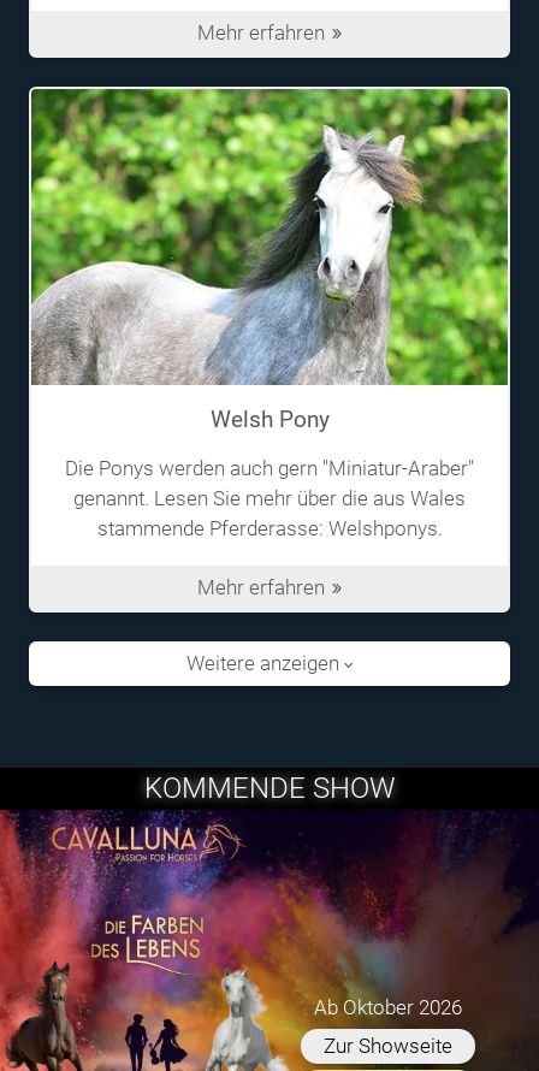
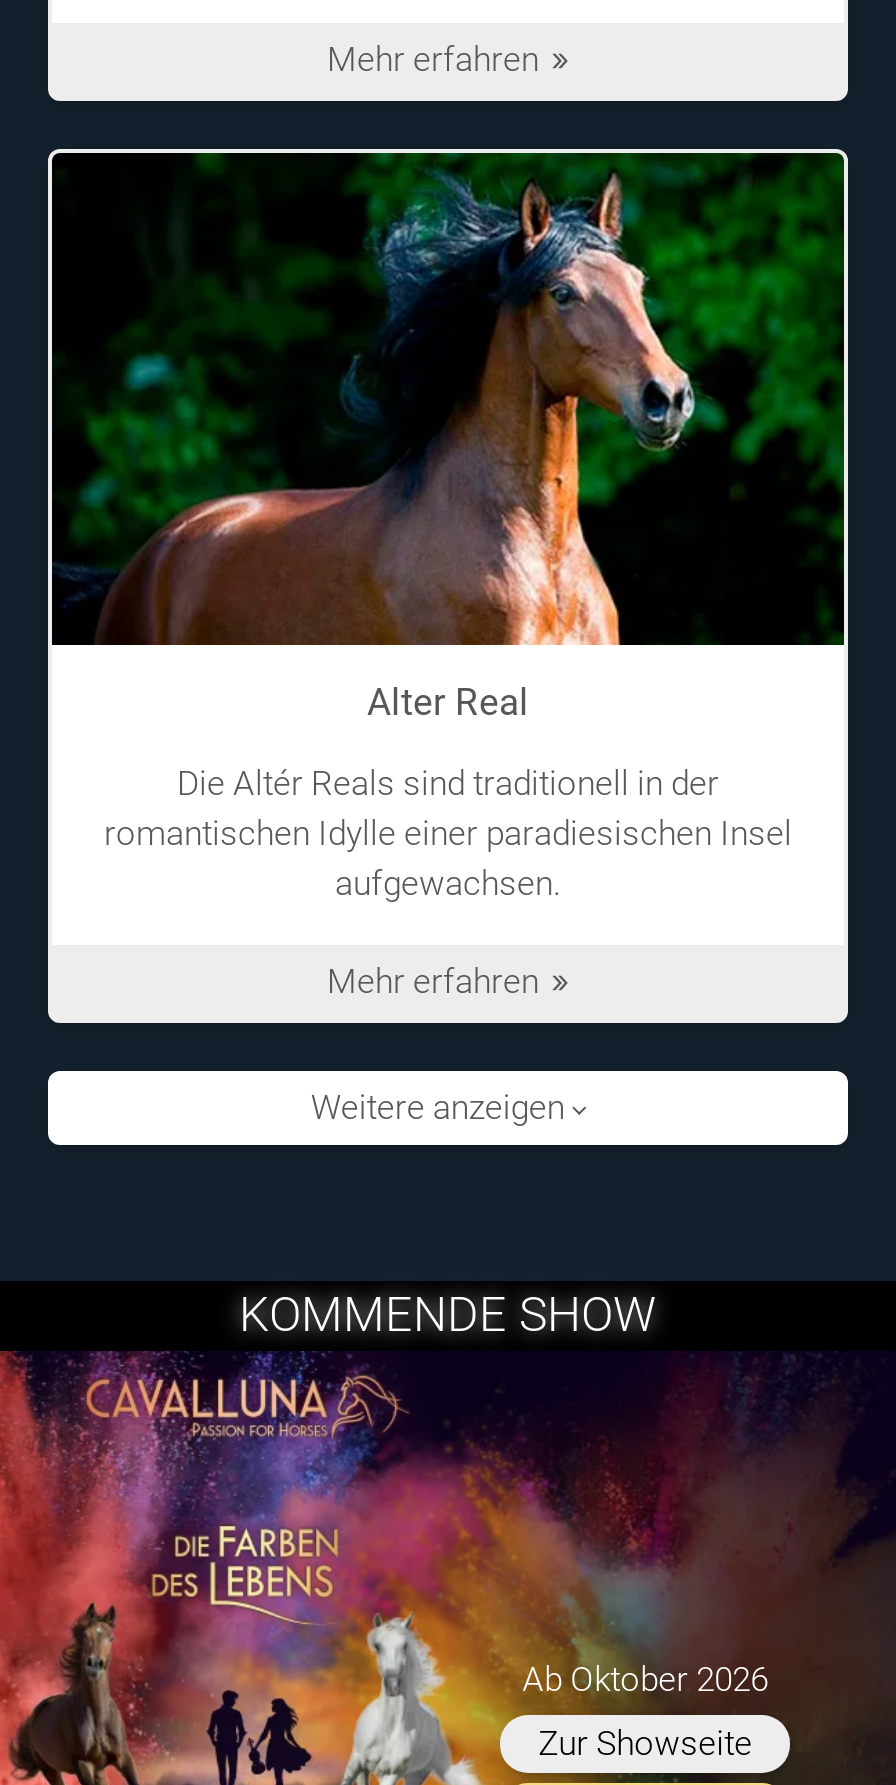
- [image]
- Welsh Pony
+ [image]
+ Alter Real

- Die Ponys werden auch gern "Miniatur-Araber"
- genannt. Lesen Sie mehr über die aus Wales
- stammende Pferderasse: Welshponys.
+ Die Altér Reals sind traditionell in der
+ romantischen Idylle einer paradiesischen Insel
+ aufgewachsen.
